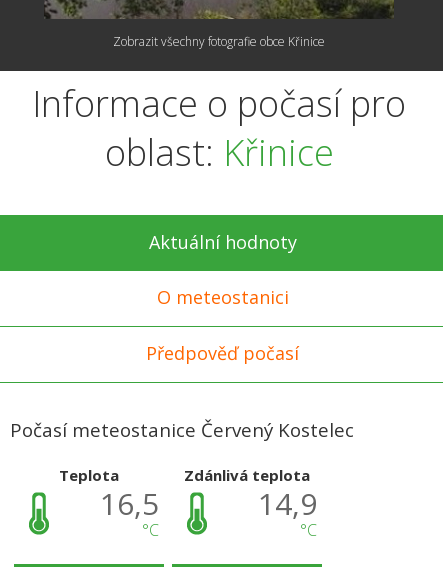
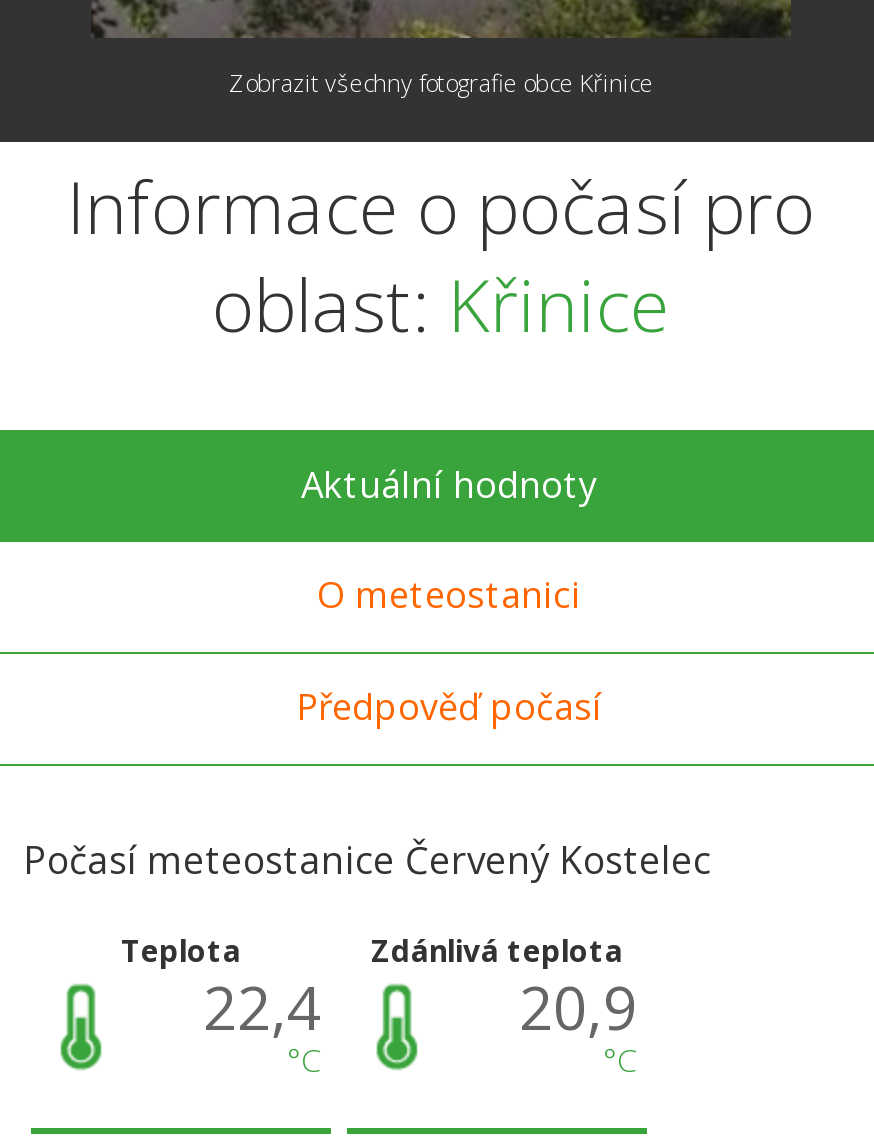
- 16,5
+ 22,4

- 14,9
+ 20,9
